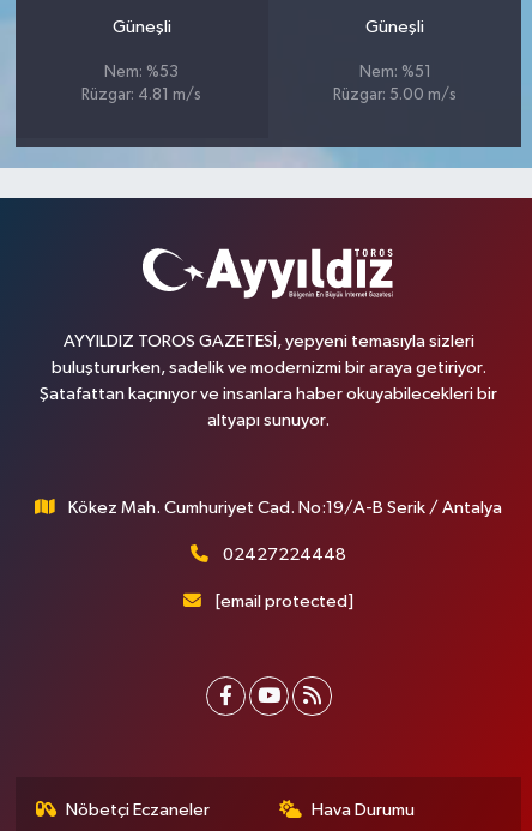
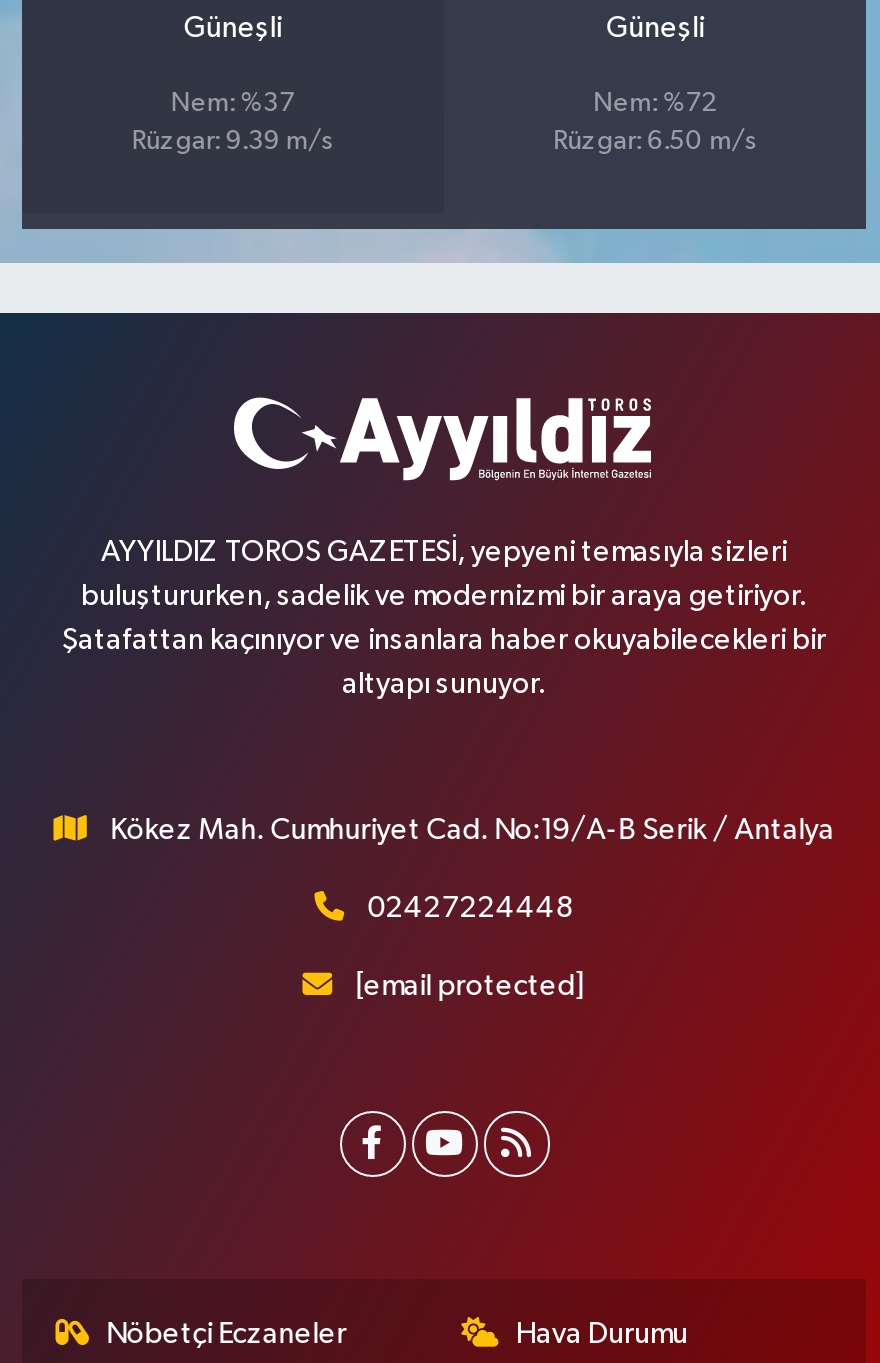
- Nem: %53
+ Nem: %37

- Nem: %51
+ Nem: %72

- Rüzgar: 4.81 m/s
+ Rüzgar: 9.39 m/s

- Rüzgar: 5.00 m/s
+ Rüzgar: 6.50 m/s
